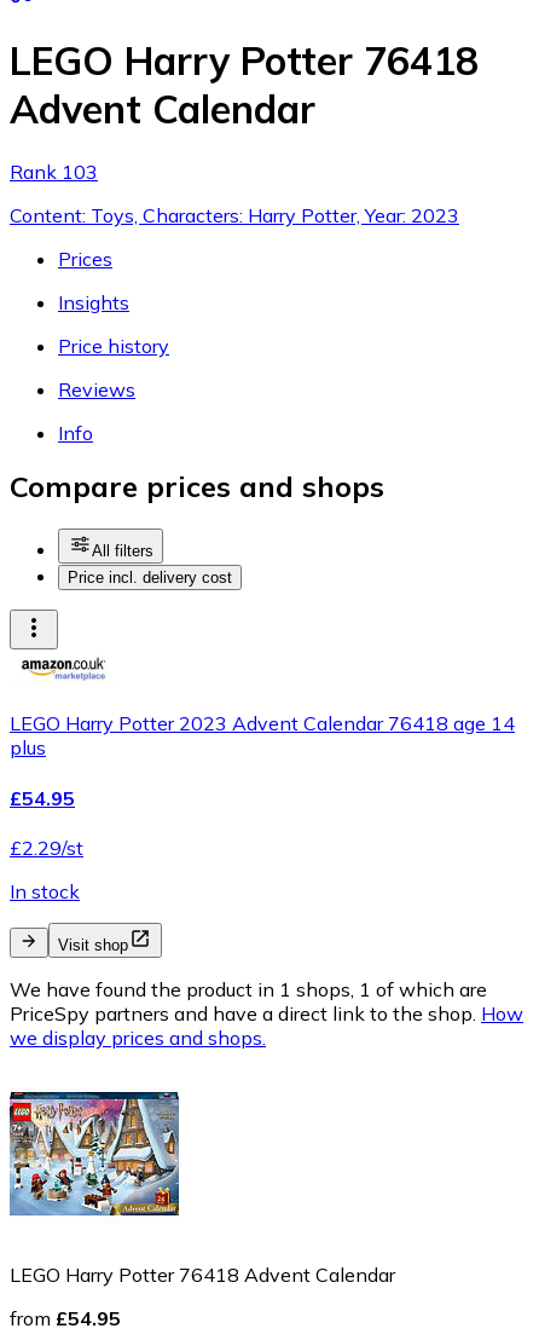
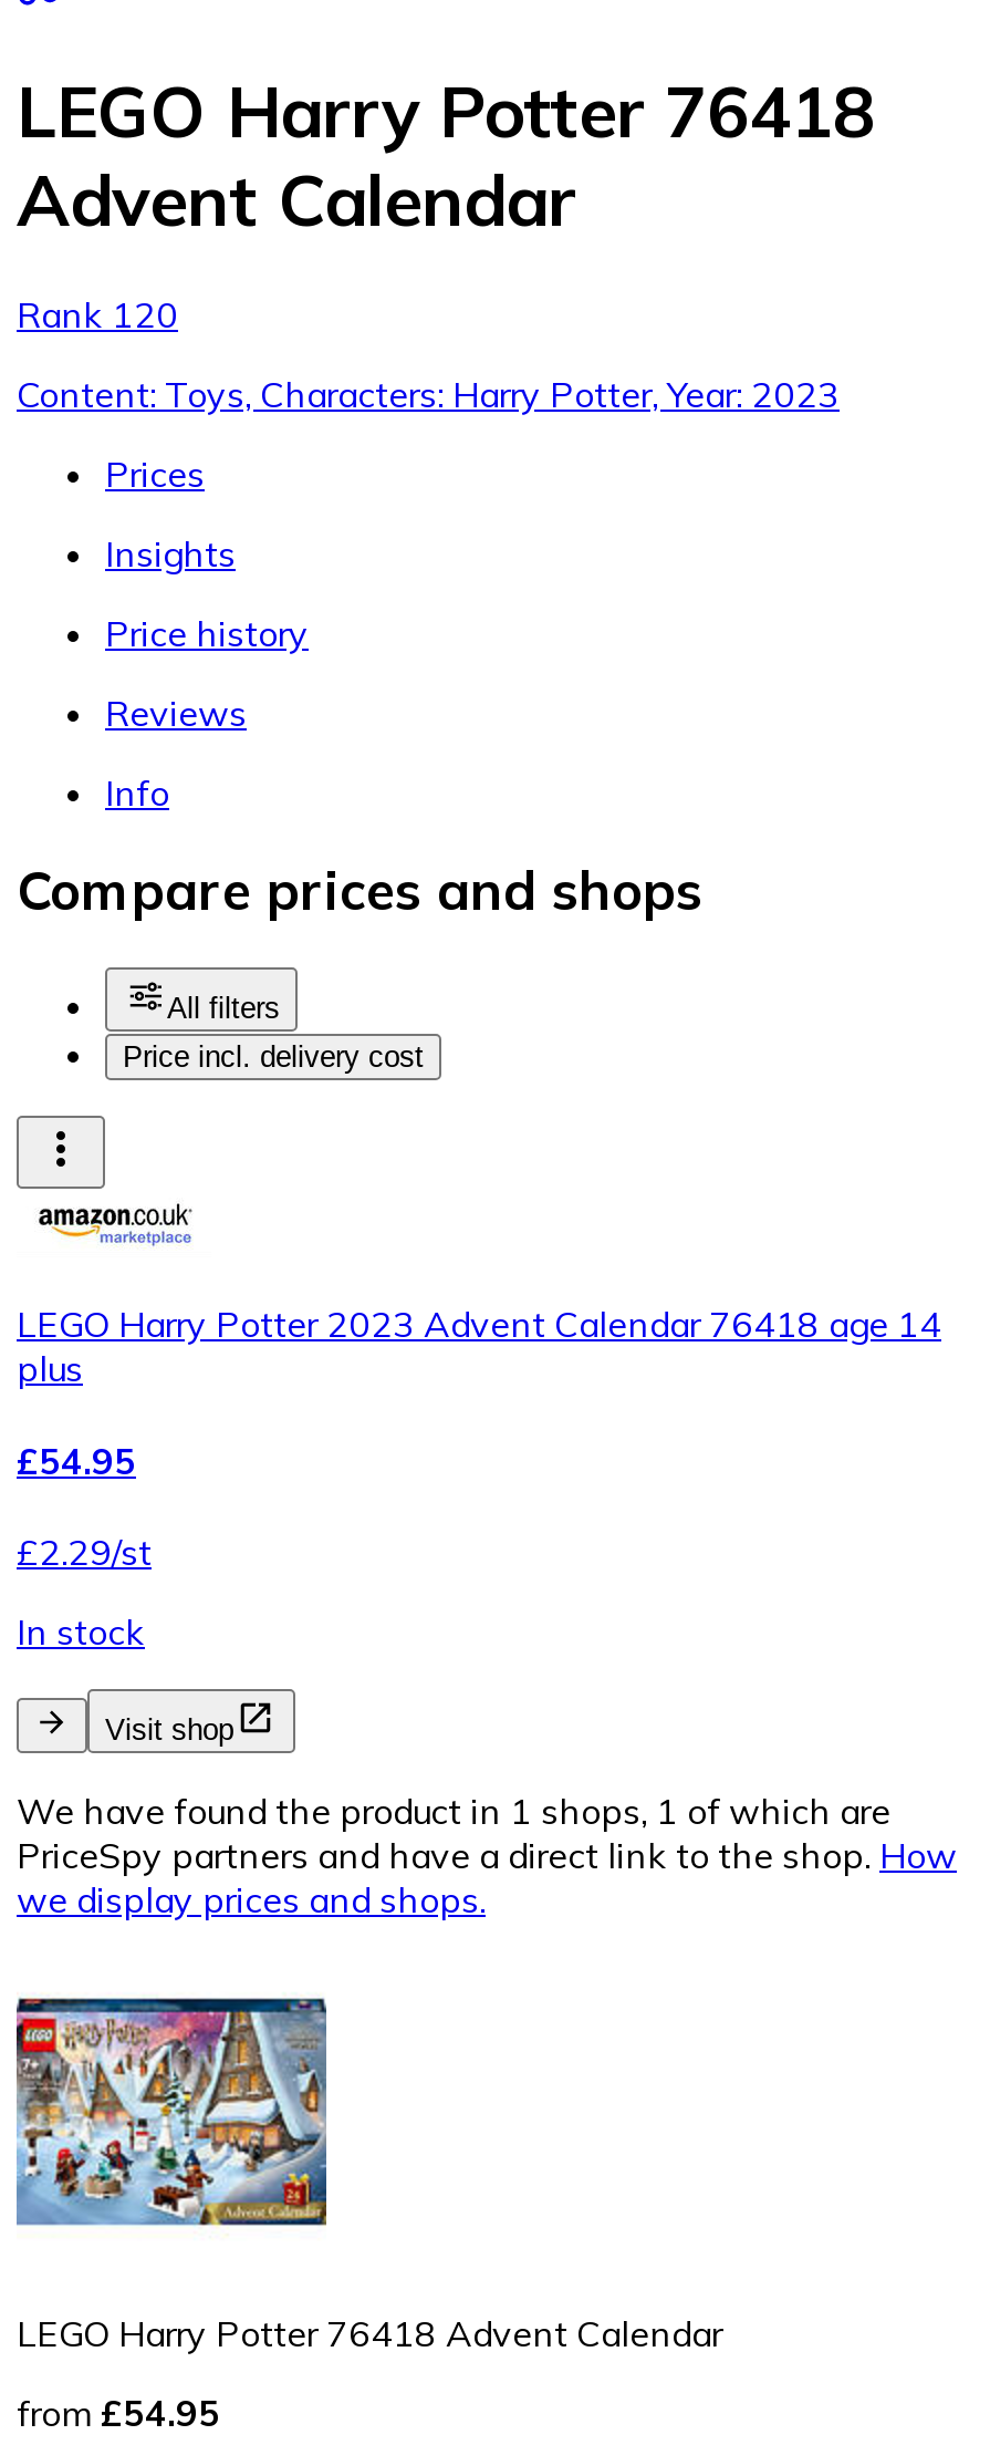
- Rank 103
+ Rank 120
